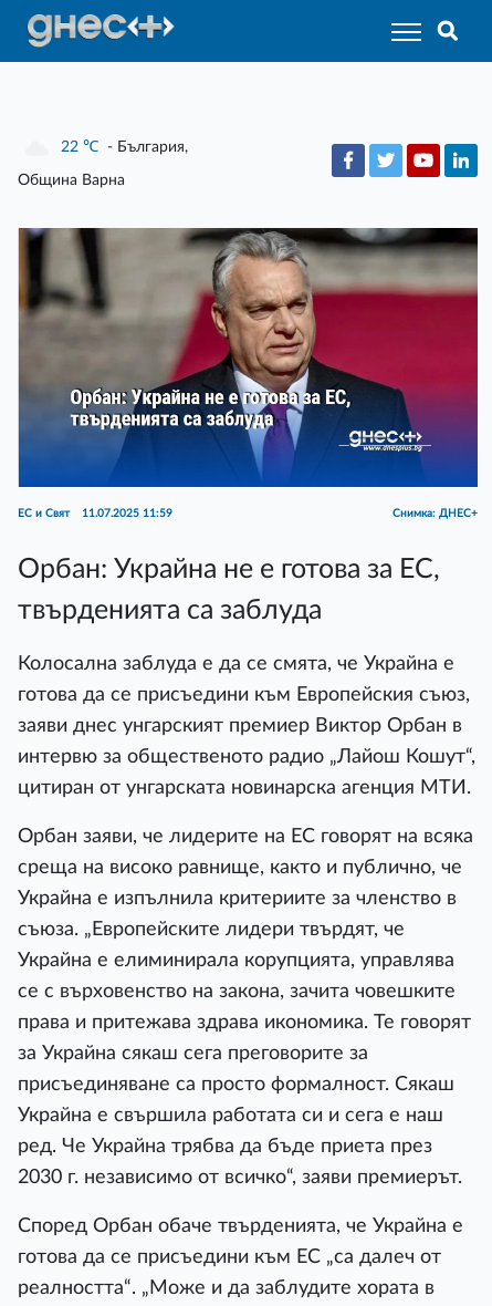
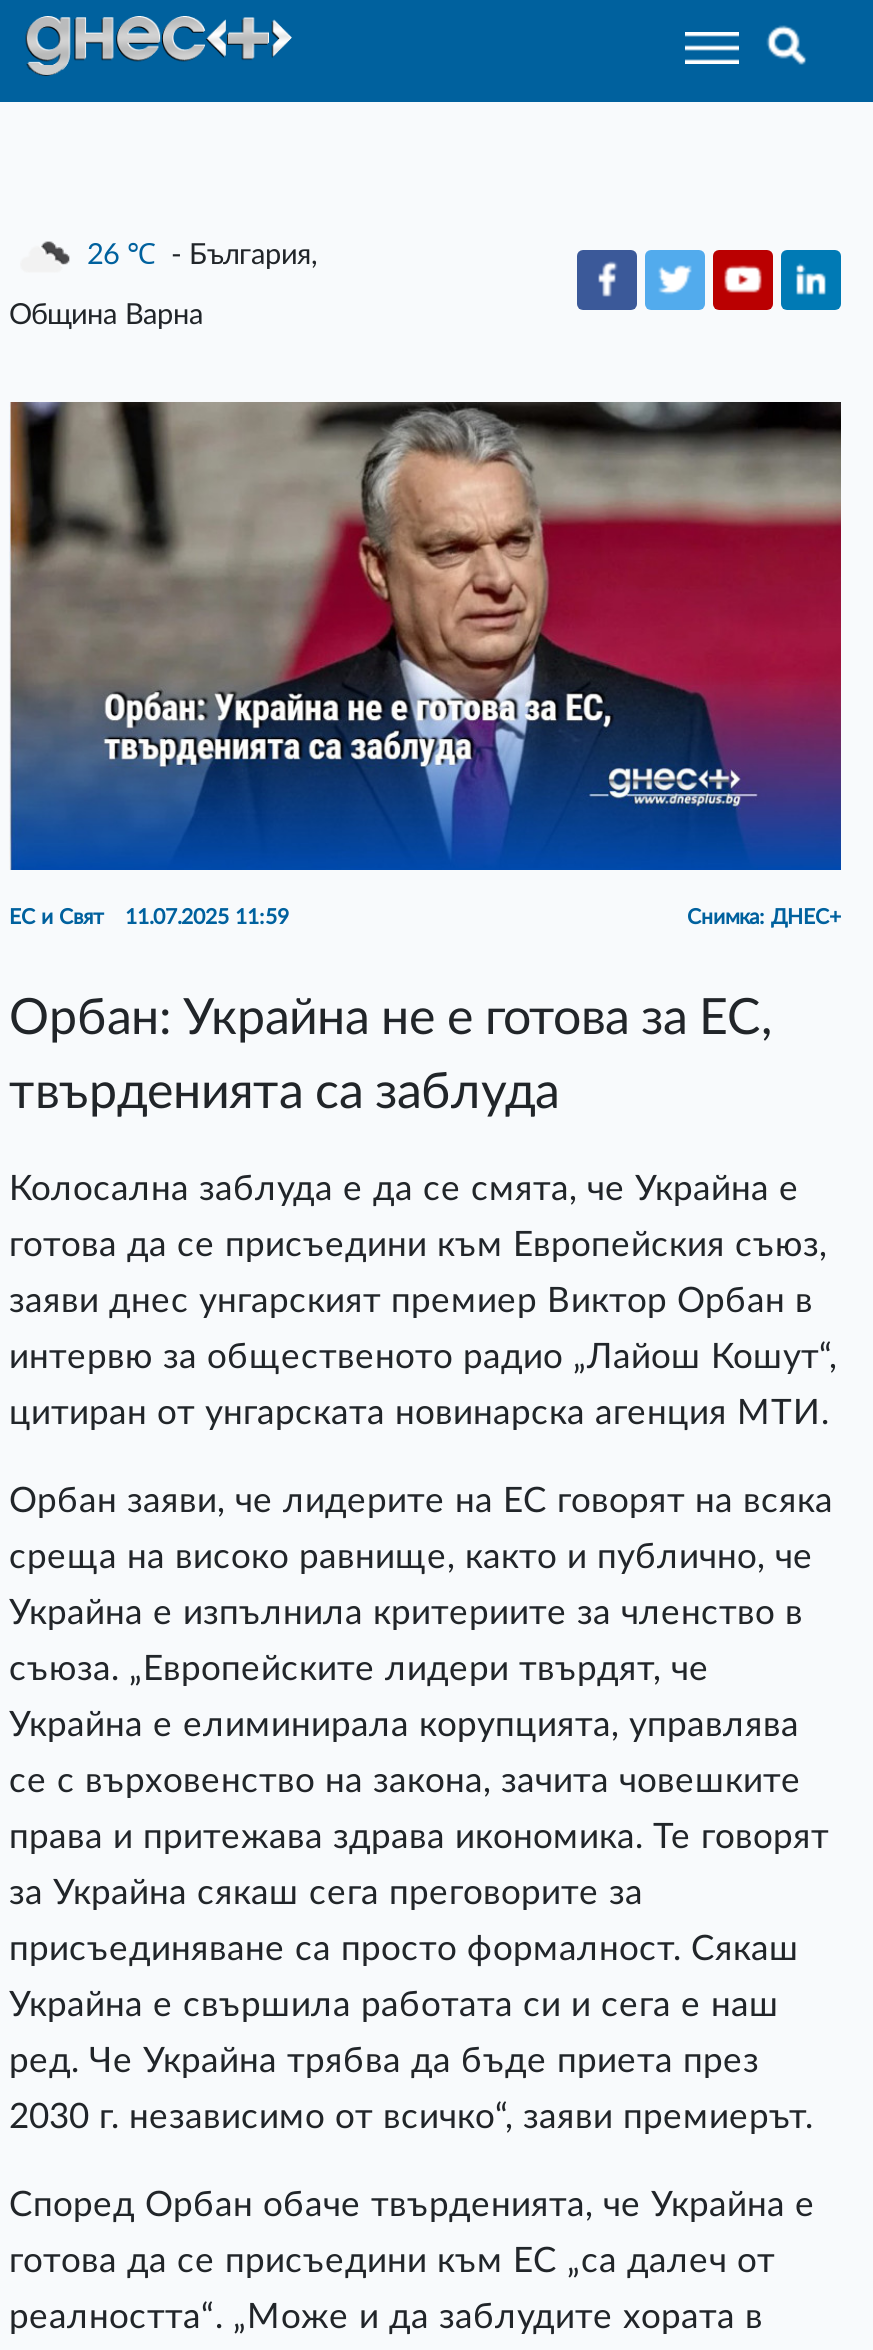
- 22 ℃ - България,
+ 26 ℃ - България,
